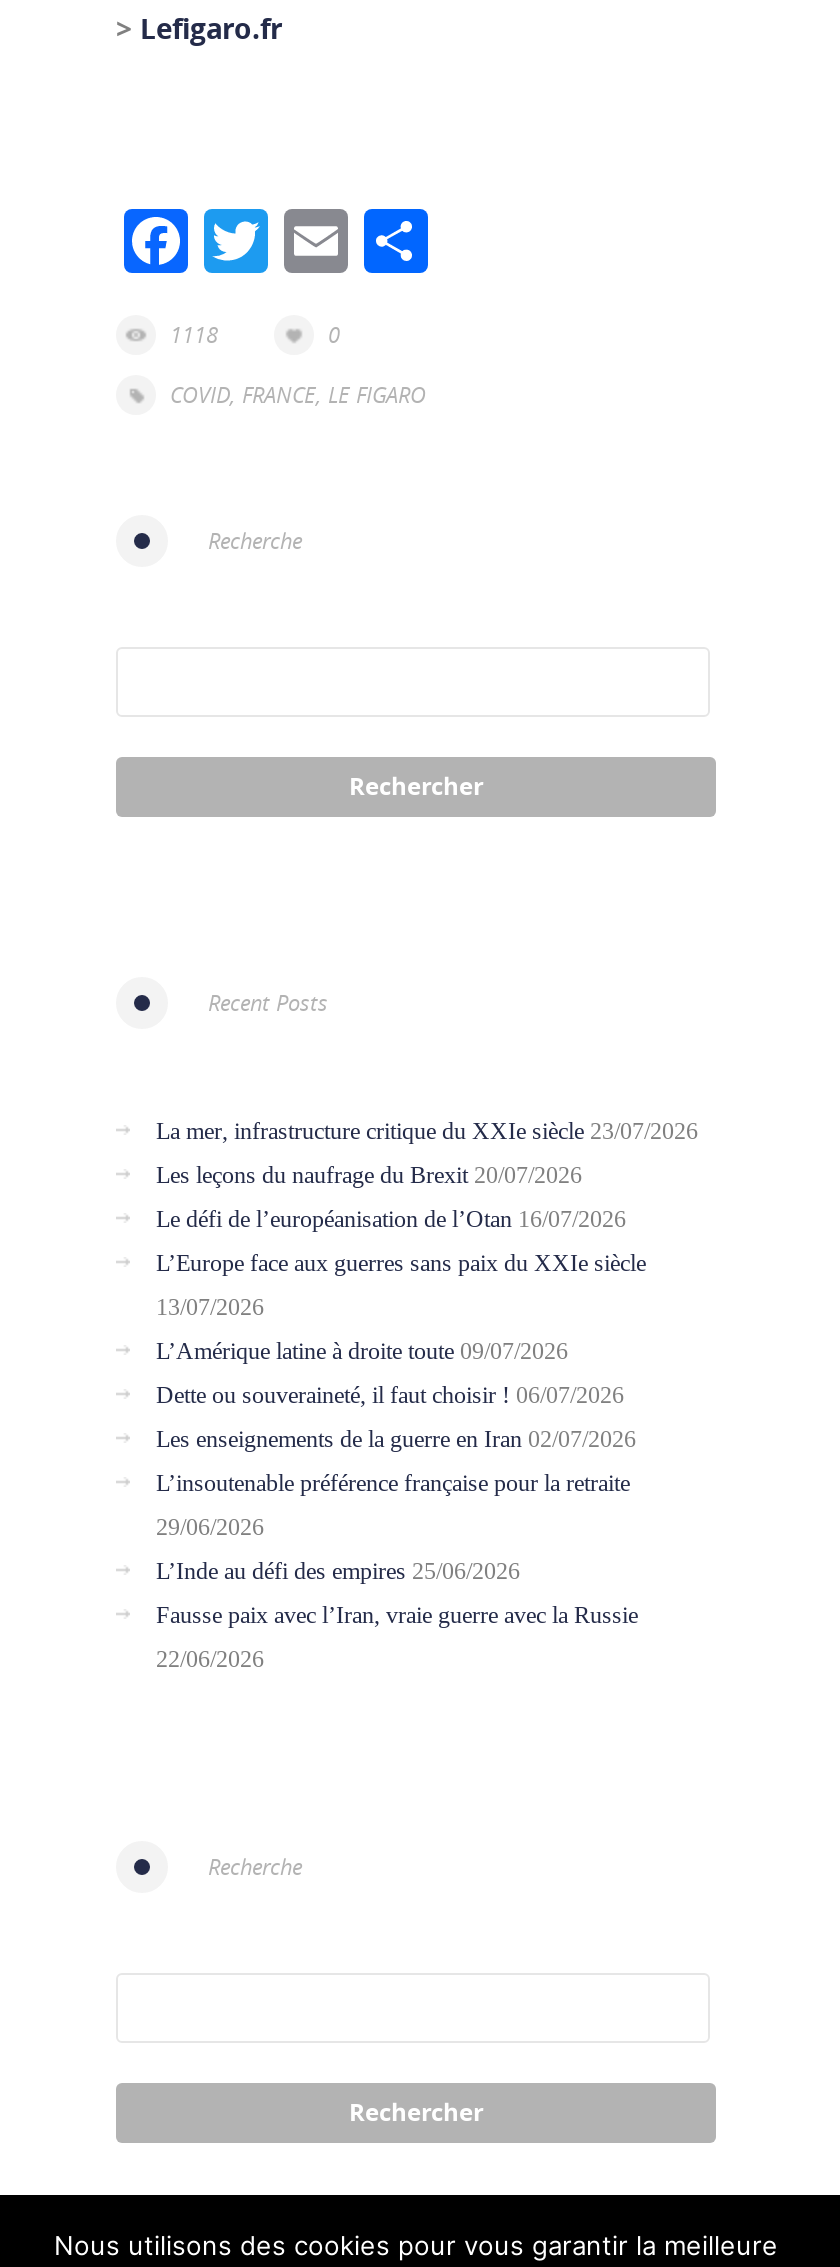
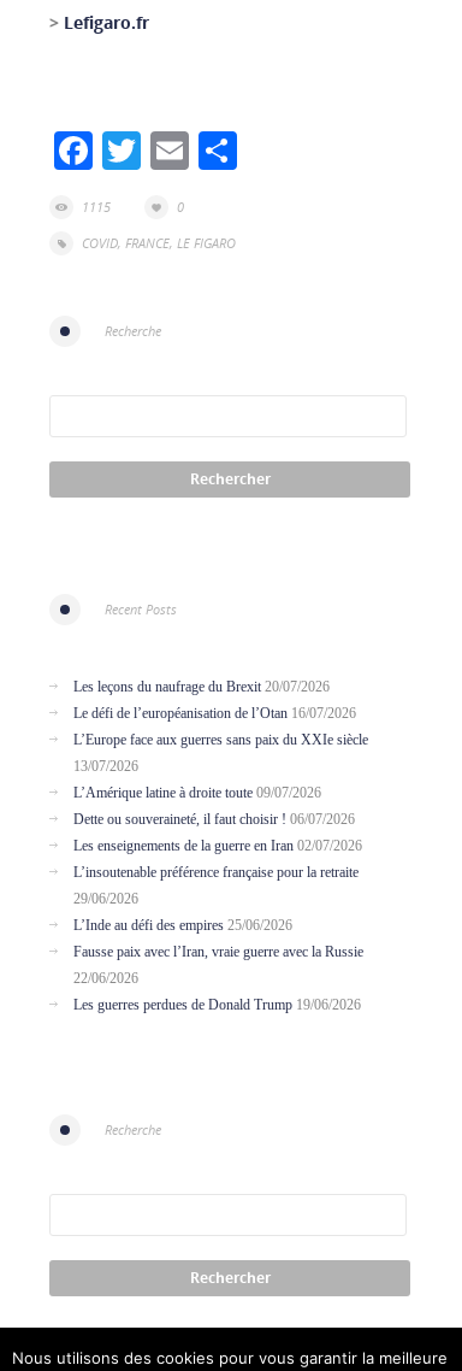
- 1118
+ 1115

- La mer, infrastructure critique du XXIe siècle 23/07/2026

moved up: Les leçons du naufrage du Brexit 20/07/2026 | Le défi de l’européanisation de l’Otan 16/07/2026 | L’Europe face aux guerres sans paix du XXIe siècle | ... | Fausse paix avec l’Iran, vraie guerre avec la Russie | 22/06/2026

+ Les guerres perdues de Donald Trump 19/06/2026
